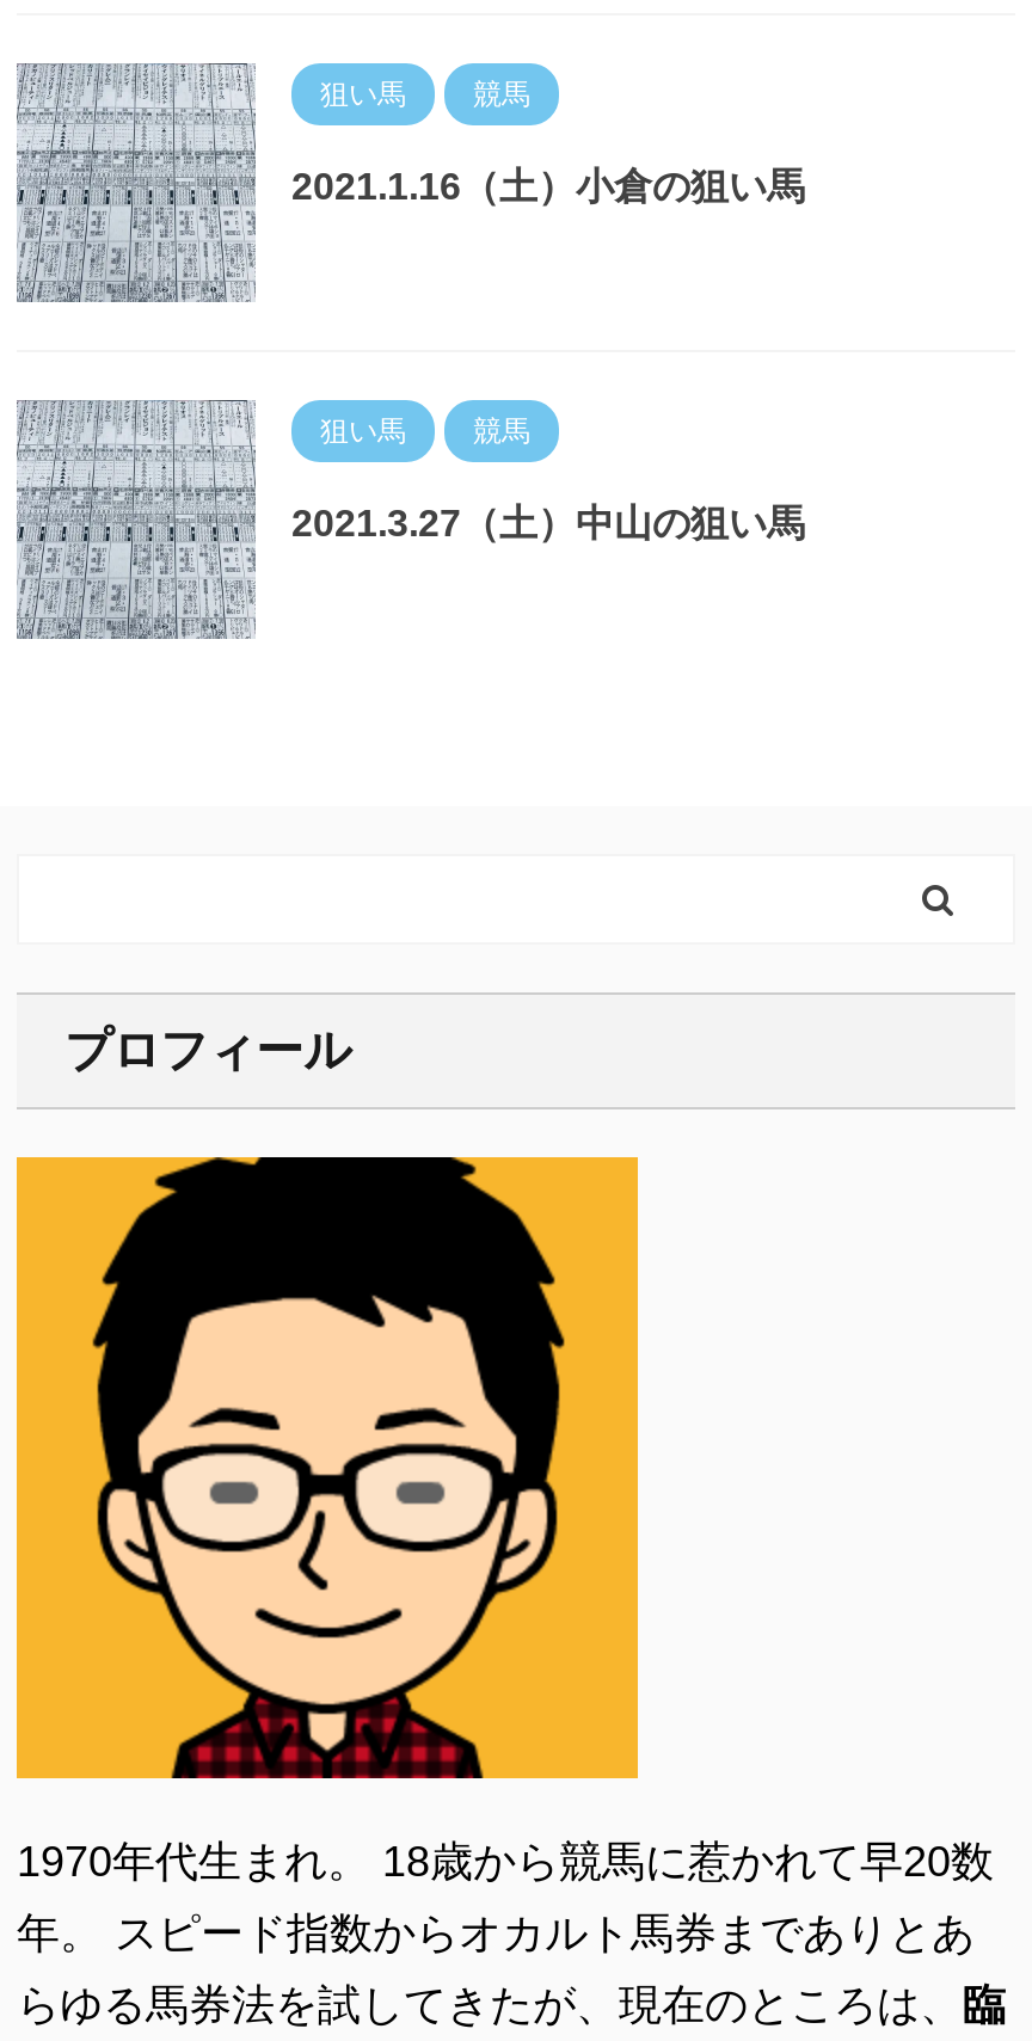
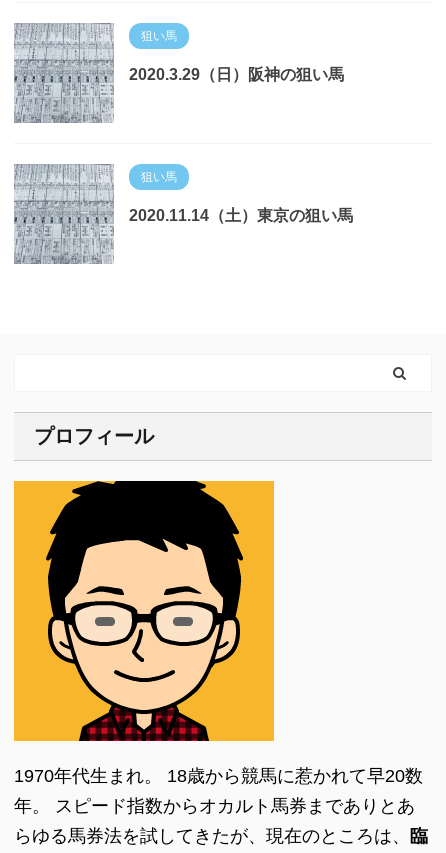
- 競馬
- 2021.1.16（土）小倉の狙い馬
+ 2020.3.29（日）阪神の狙い馬

- 競馬
- 2021.3.27（土）中山の狙い馬
+ 2020.11.14（土）東京の狙い馬
